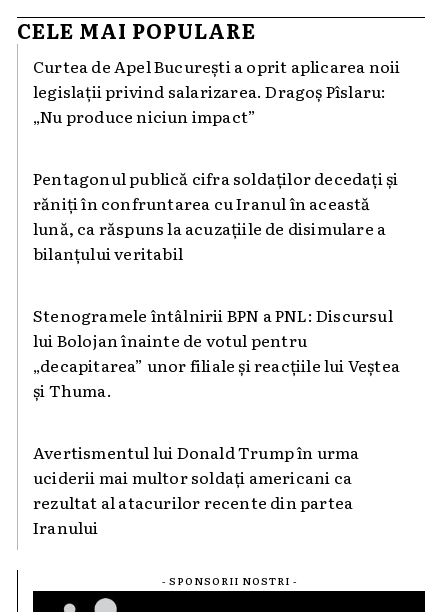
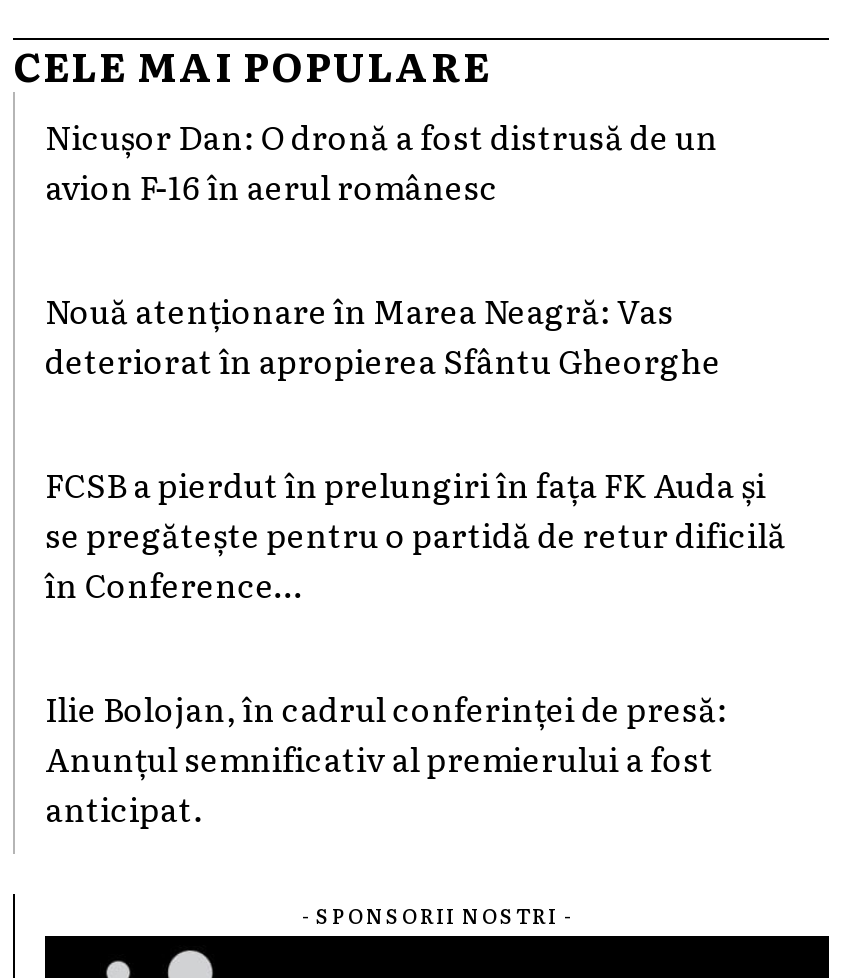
- Curtea de Apel București a oprit aplicarea noii
- legislații privind salarizarea. Dragoș Pîslaru:
- „Nu produce niciun impact”
+ Nicușor Dan: O dronă a fost distrusă de un
+ avion F-16 în aerul românesc

- Pentagonul publică cifra soldaților decedați și
- răniți în confruntarea cu Iranul în această
- lună, ca răspuns la acuzațiile de disimulare a
- bilanțului veritabil
+ Nouă atenționare în Marea Neagră: Vas
+ deteriorat în apropierea Sfântu Gheorghe

- Stenogramele întâlnirii BPN a PNL: Discursul
- lui Bolojan înainte de votul pentru
- „decapitarea” unor filiale și reacțiile lui Veștea
- și Thuma.
+ FCSB a pierdut în prelungiri în fața FK Auda și
+ se pregătește pentru o partidă de retur dificilă
+ în Conference…

- Avertismentul lui Donald Trump în urma
- uciderii mai multor soldați americani ca
- rezultat al atacurilor recente din partea
- Iranului
+ Ilie Bolojan, în cadrul conferinței de presă:
+ Anunțul semnificativ al premierului a fost
+ anticipat.
